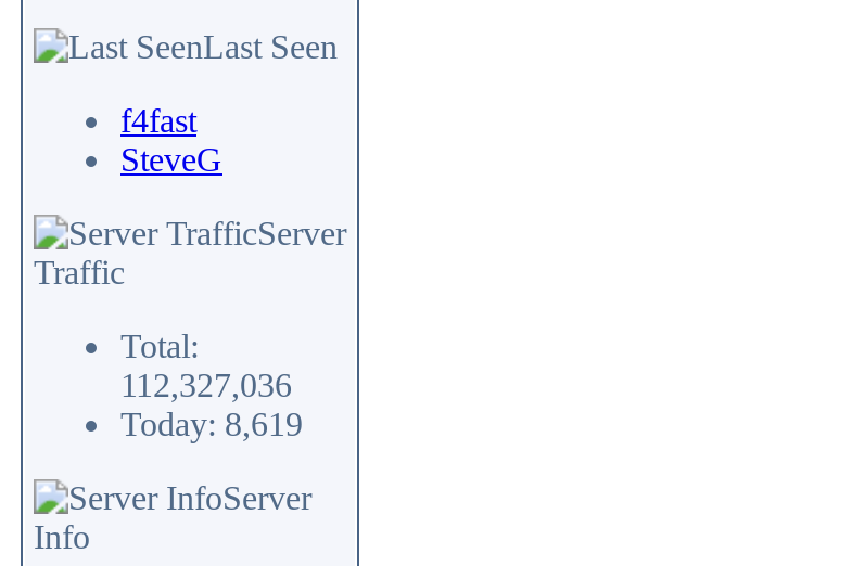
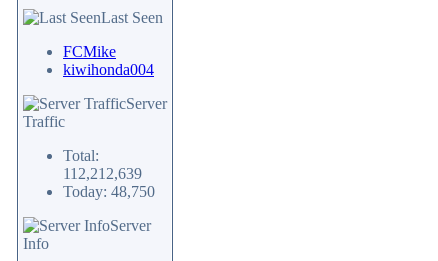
- f4fast
- SteveG
+ FCMike
+ kiwihonda004

- 112,327,036
+ 112,212,639

- Today: 8,619
+ Today: 48,750
